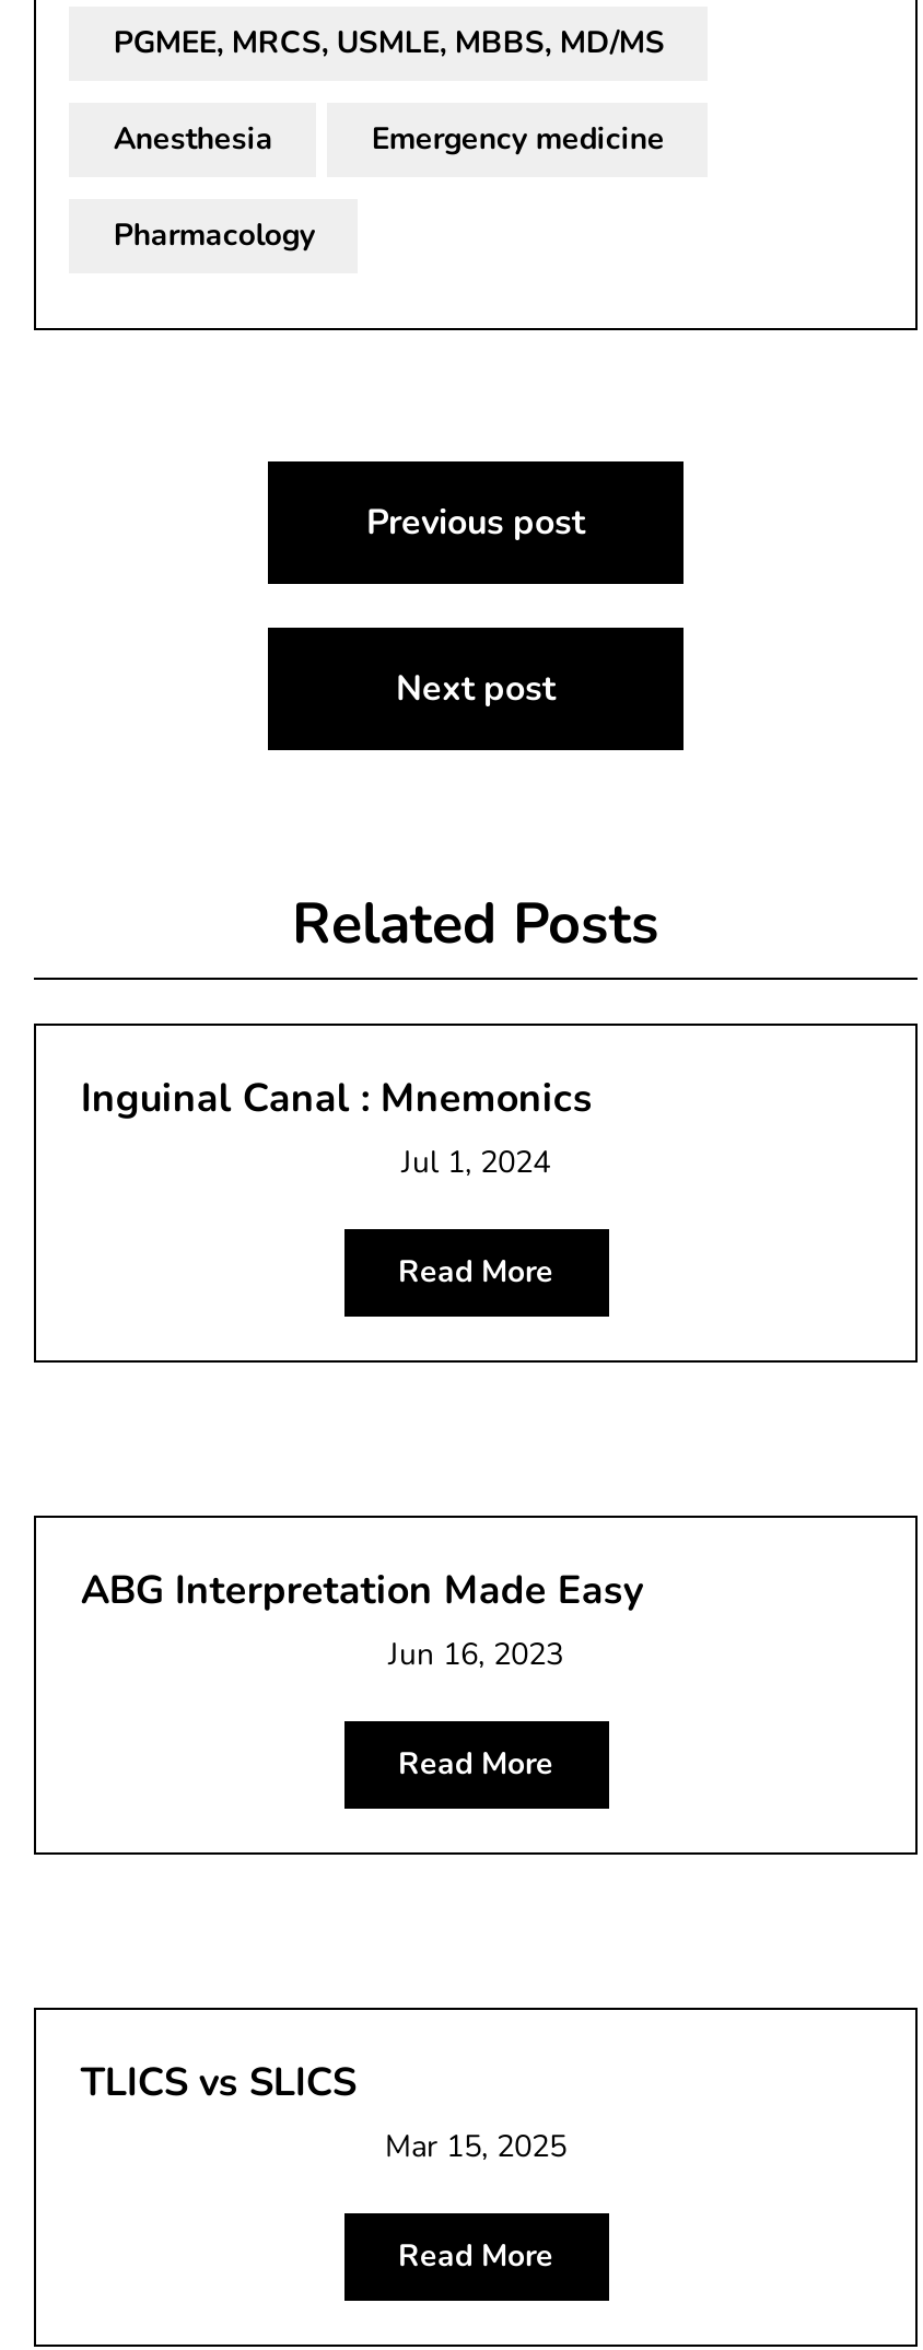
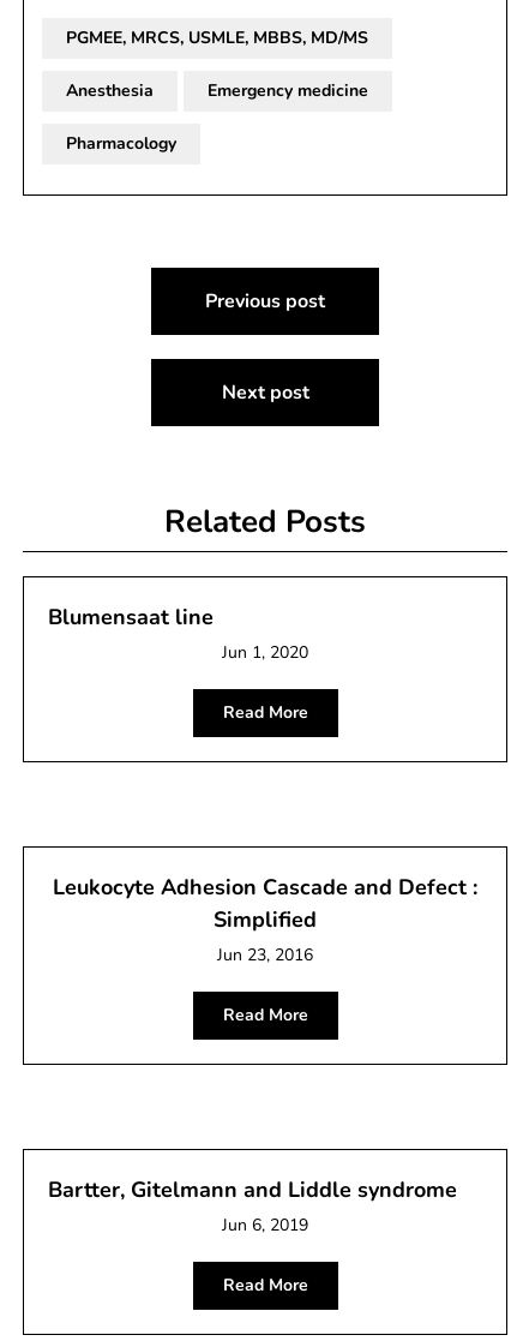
- Inguinal Canal : Mnemonics
- Jul 1, 2024
+ Blumensaat line
+ Jun 1, 2020

- ABG Interpretation Made Easy
- Jun 16, 2023
+ Leukocyte Adhesion Cascade and Defect :
+ Simplified
+ Jun 23, 2016

- TLICS vs SLICS
- Mar 15, 2025
+ Bartter, Gitelmann and Liddle syndrome
+ Jun 6, 2019
